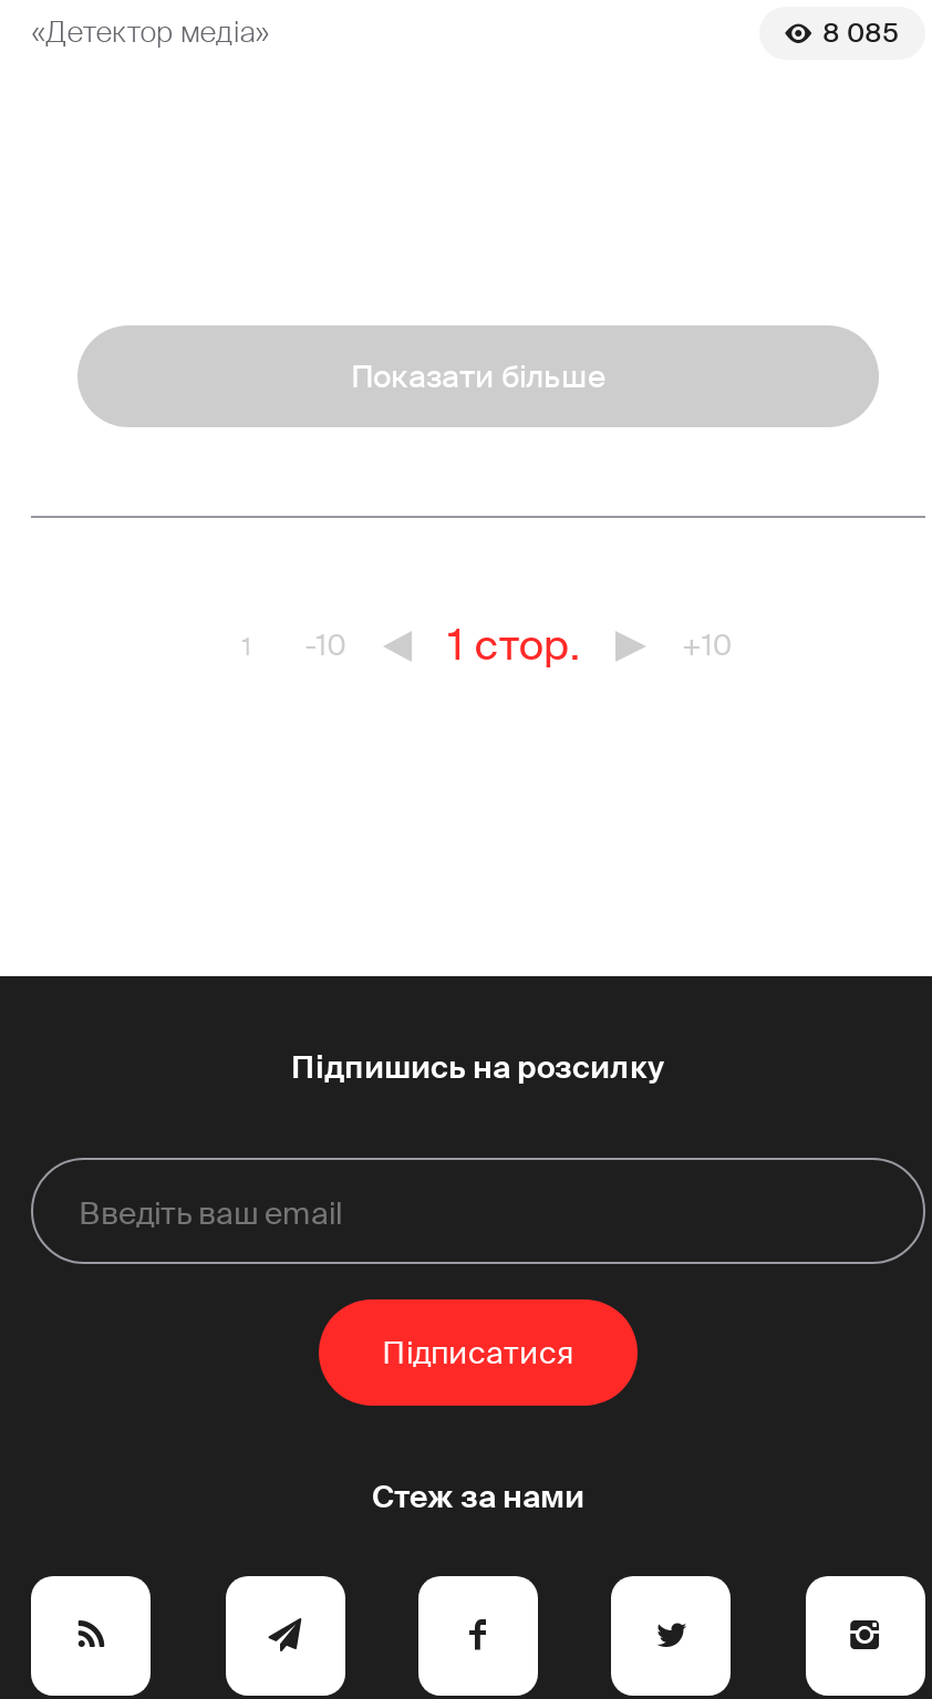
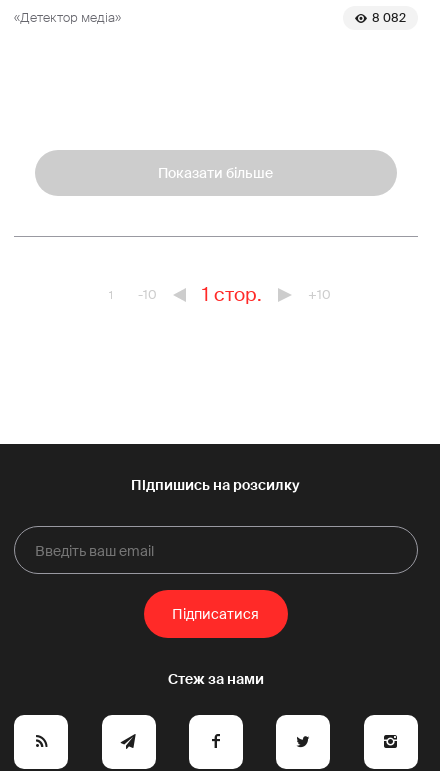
- 8 085
+ 8 082
